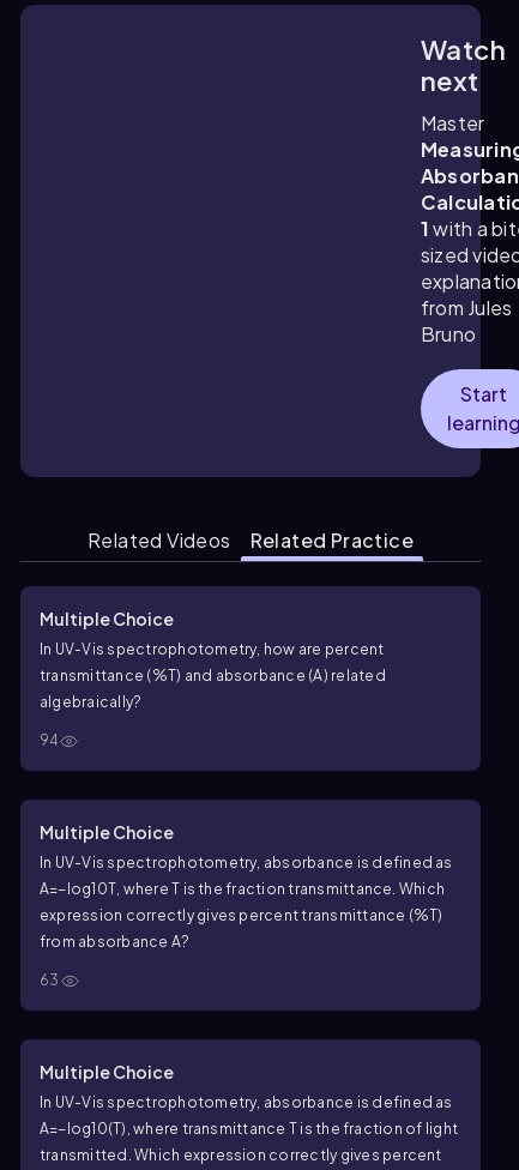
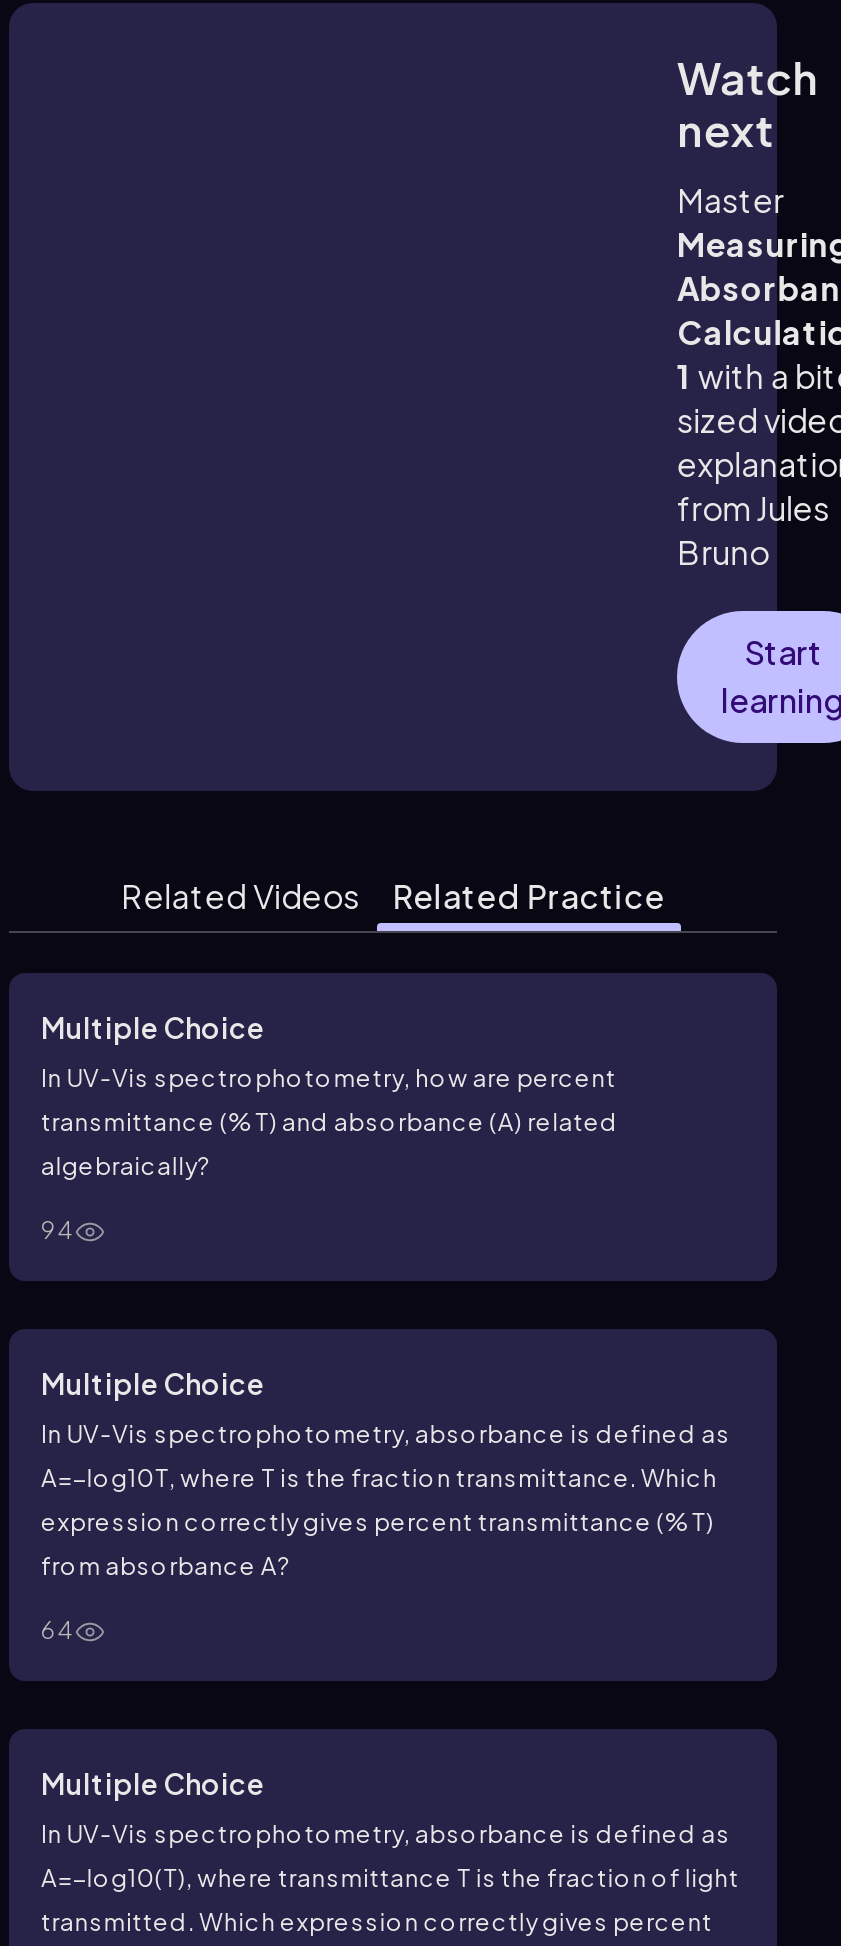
- 63
+ 64
